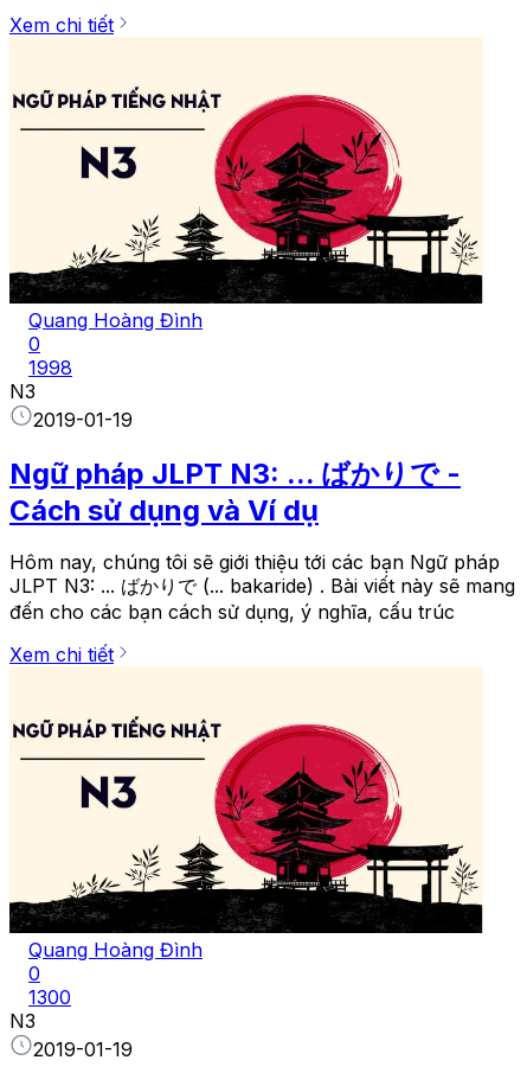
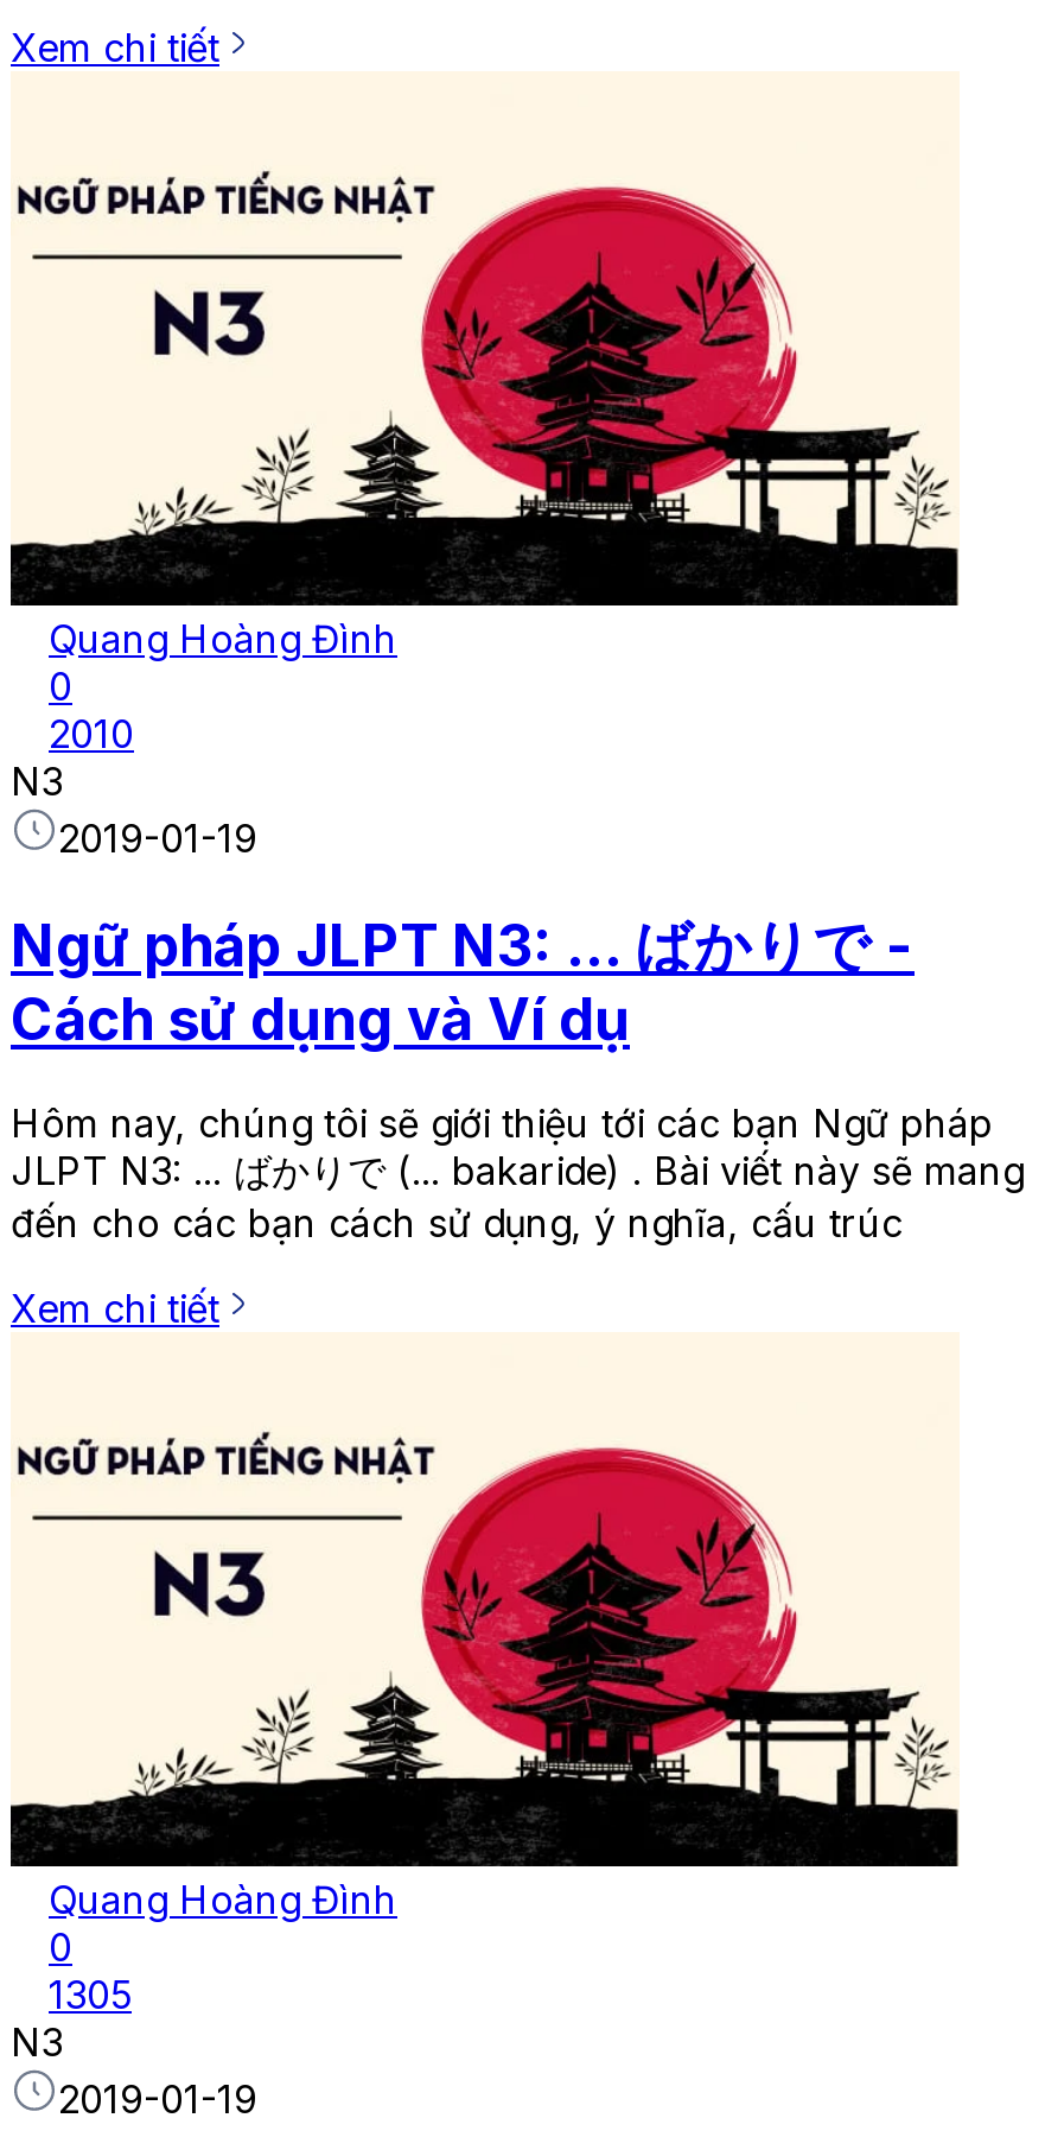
- 1998
+ 2010

- 1300
+ 1305
